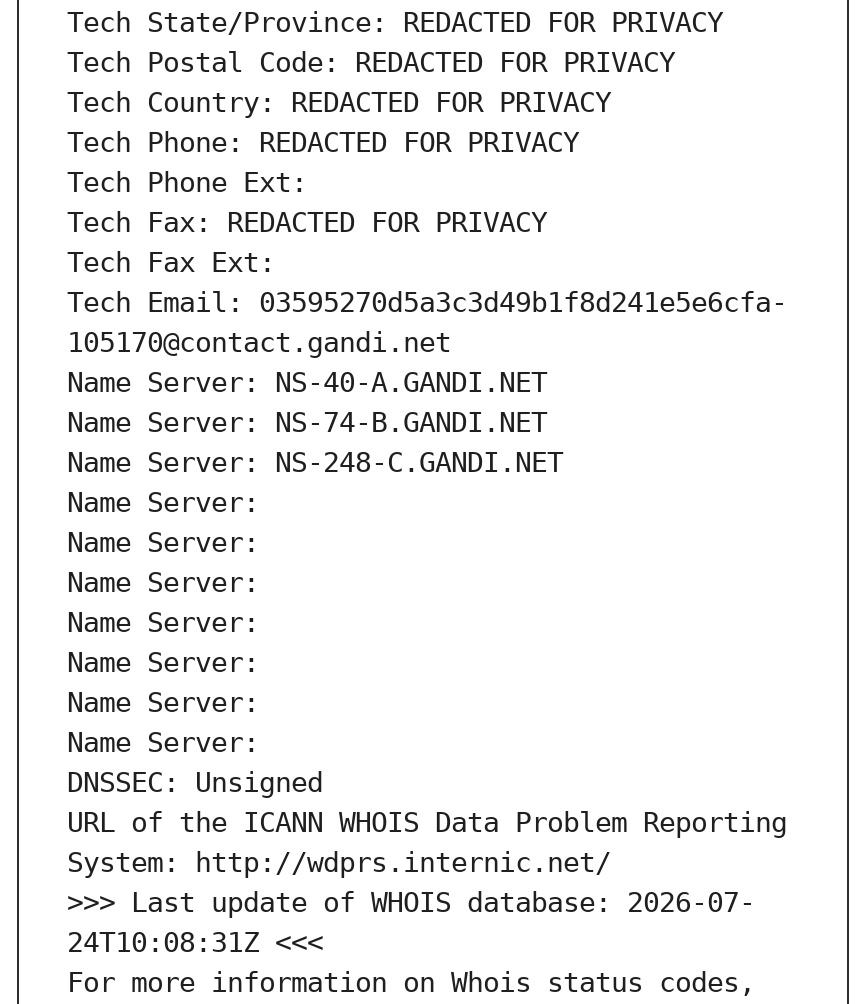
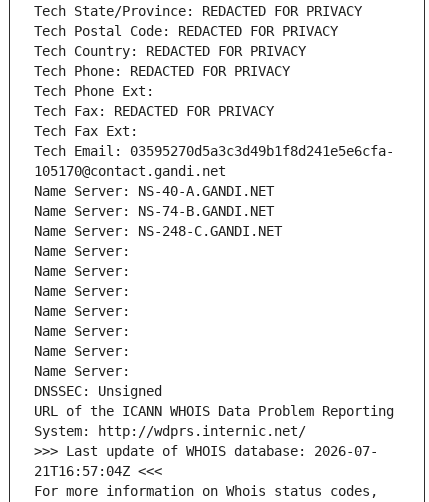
- 24T10:08:31Z <<<
+ 21T16:57:04Z <<<
